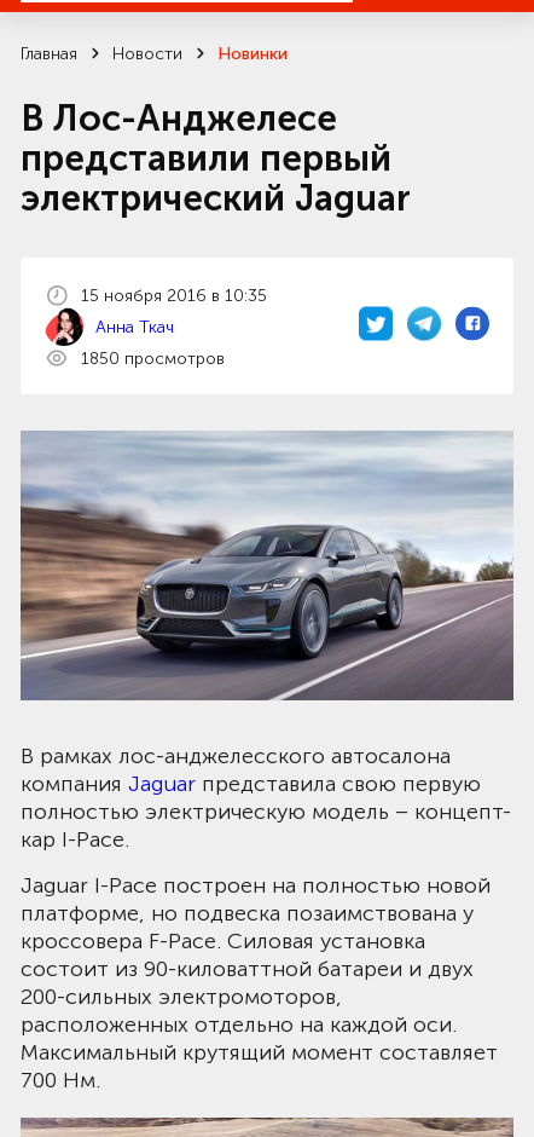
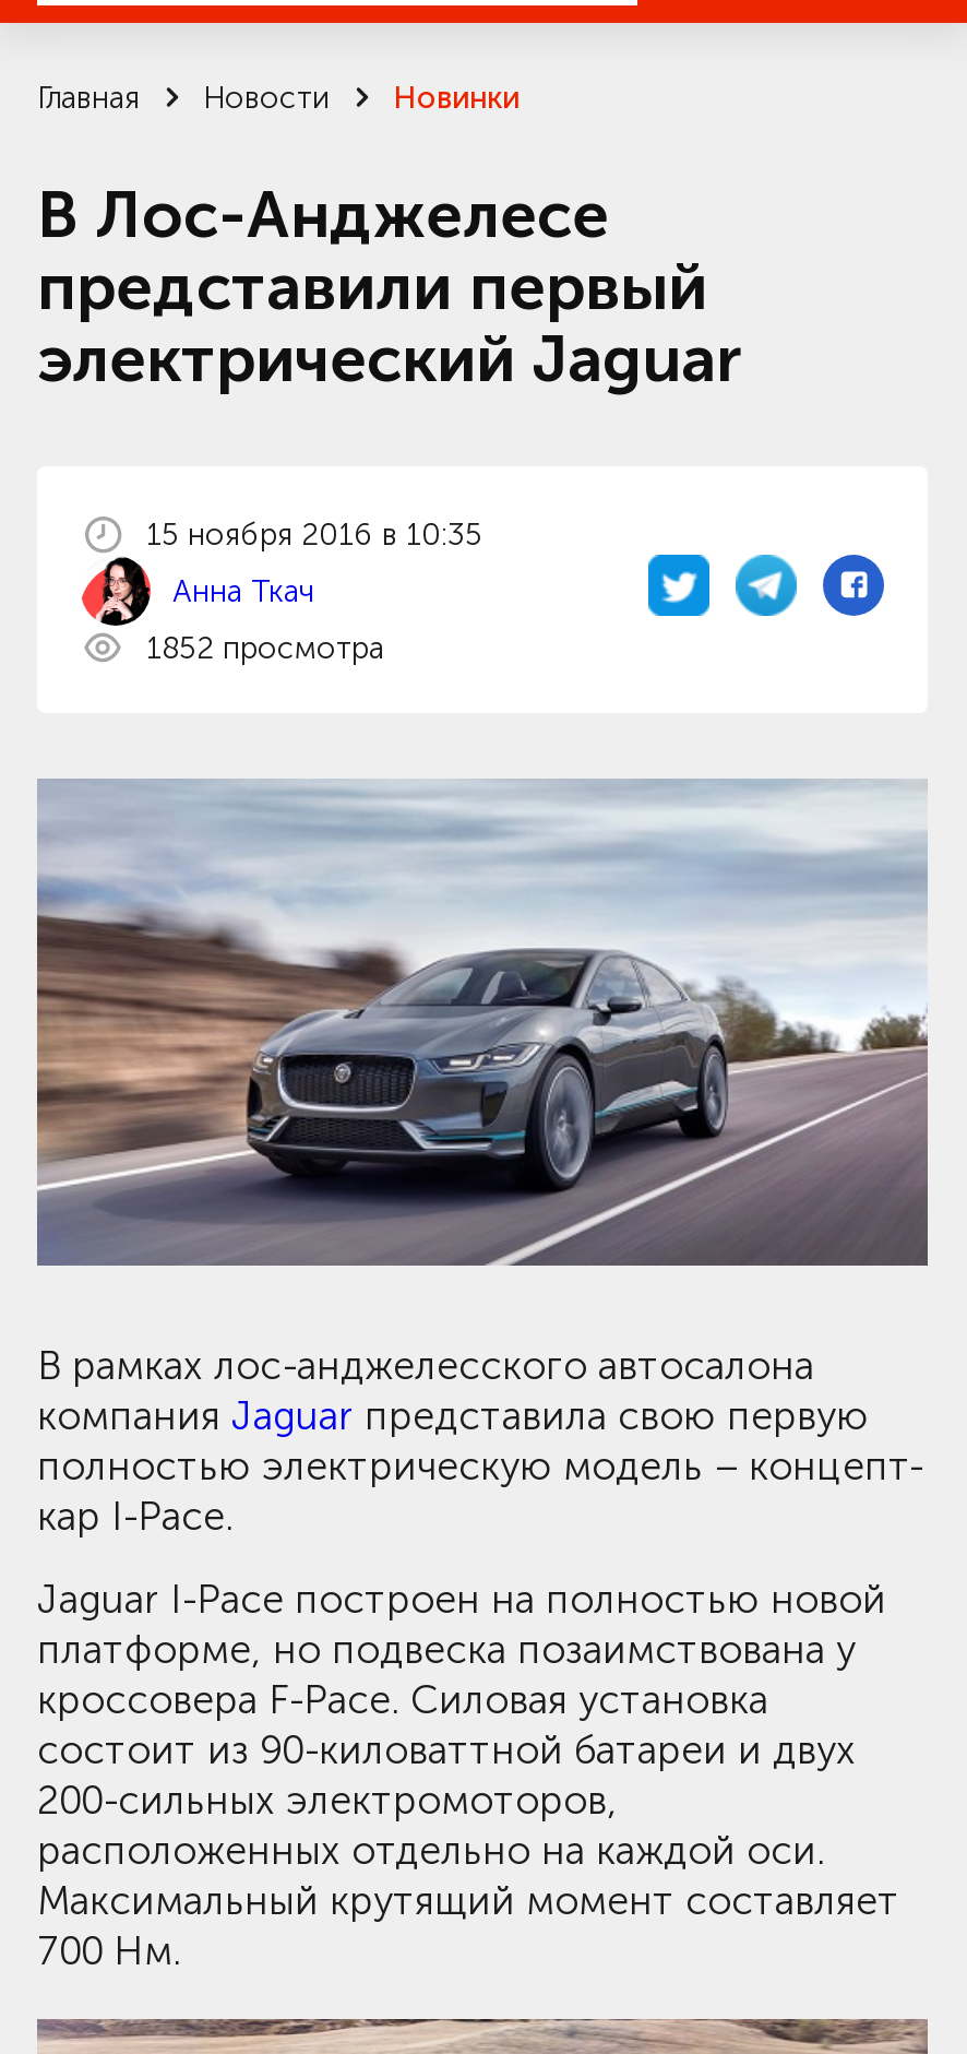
- 1850 просмотров
+ 1852 просмотра
